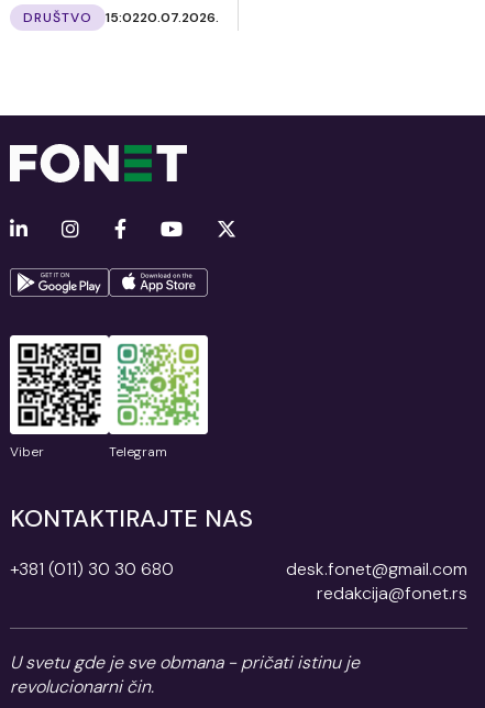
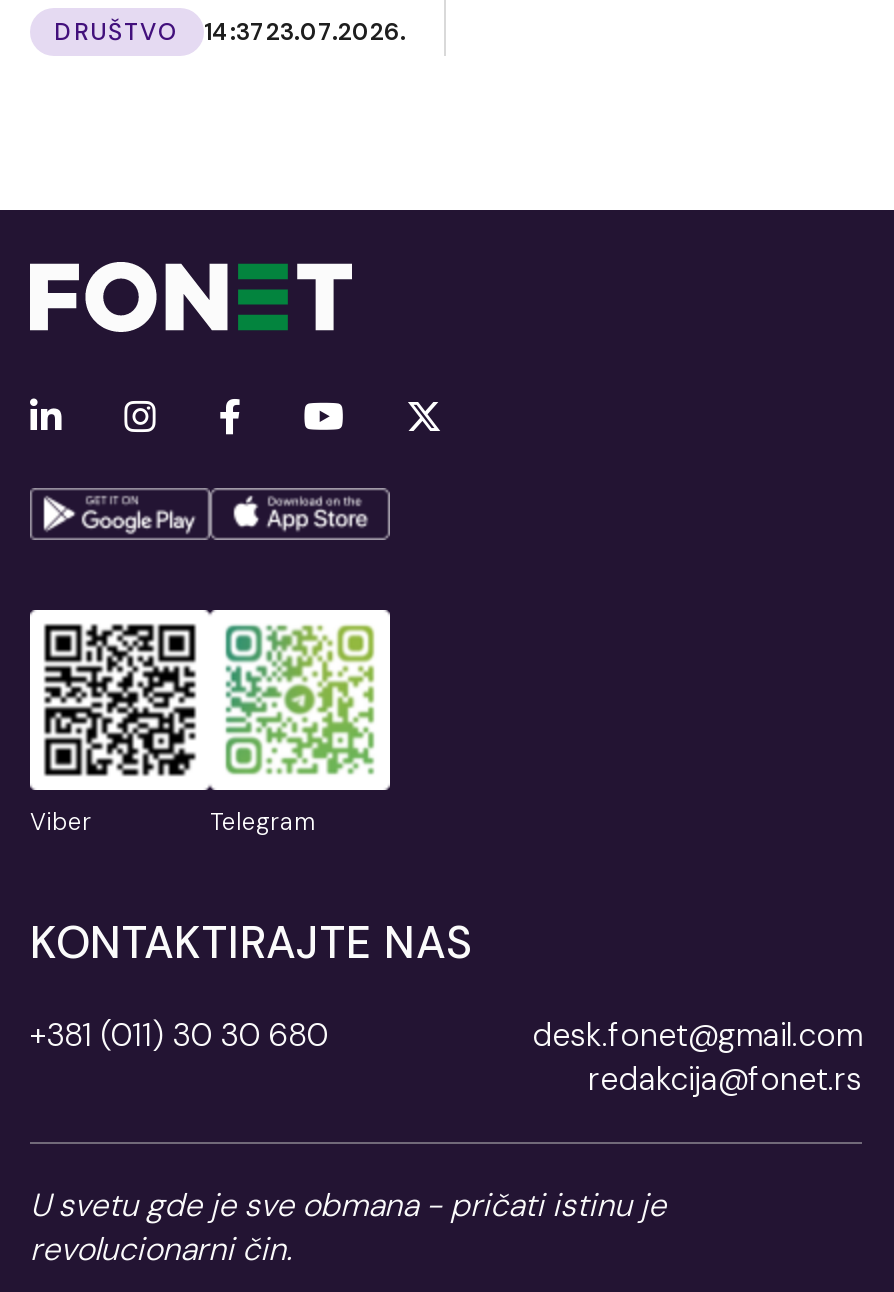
- DRUŠTVO 15:0220.07.2026.
+ DRUŠTVO 14:3723.07.2026.
